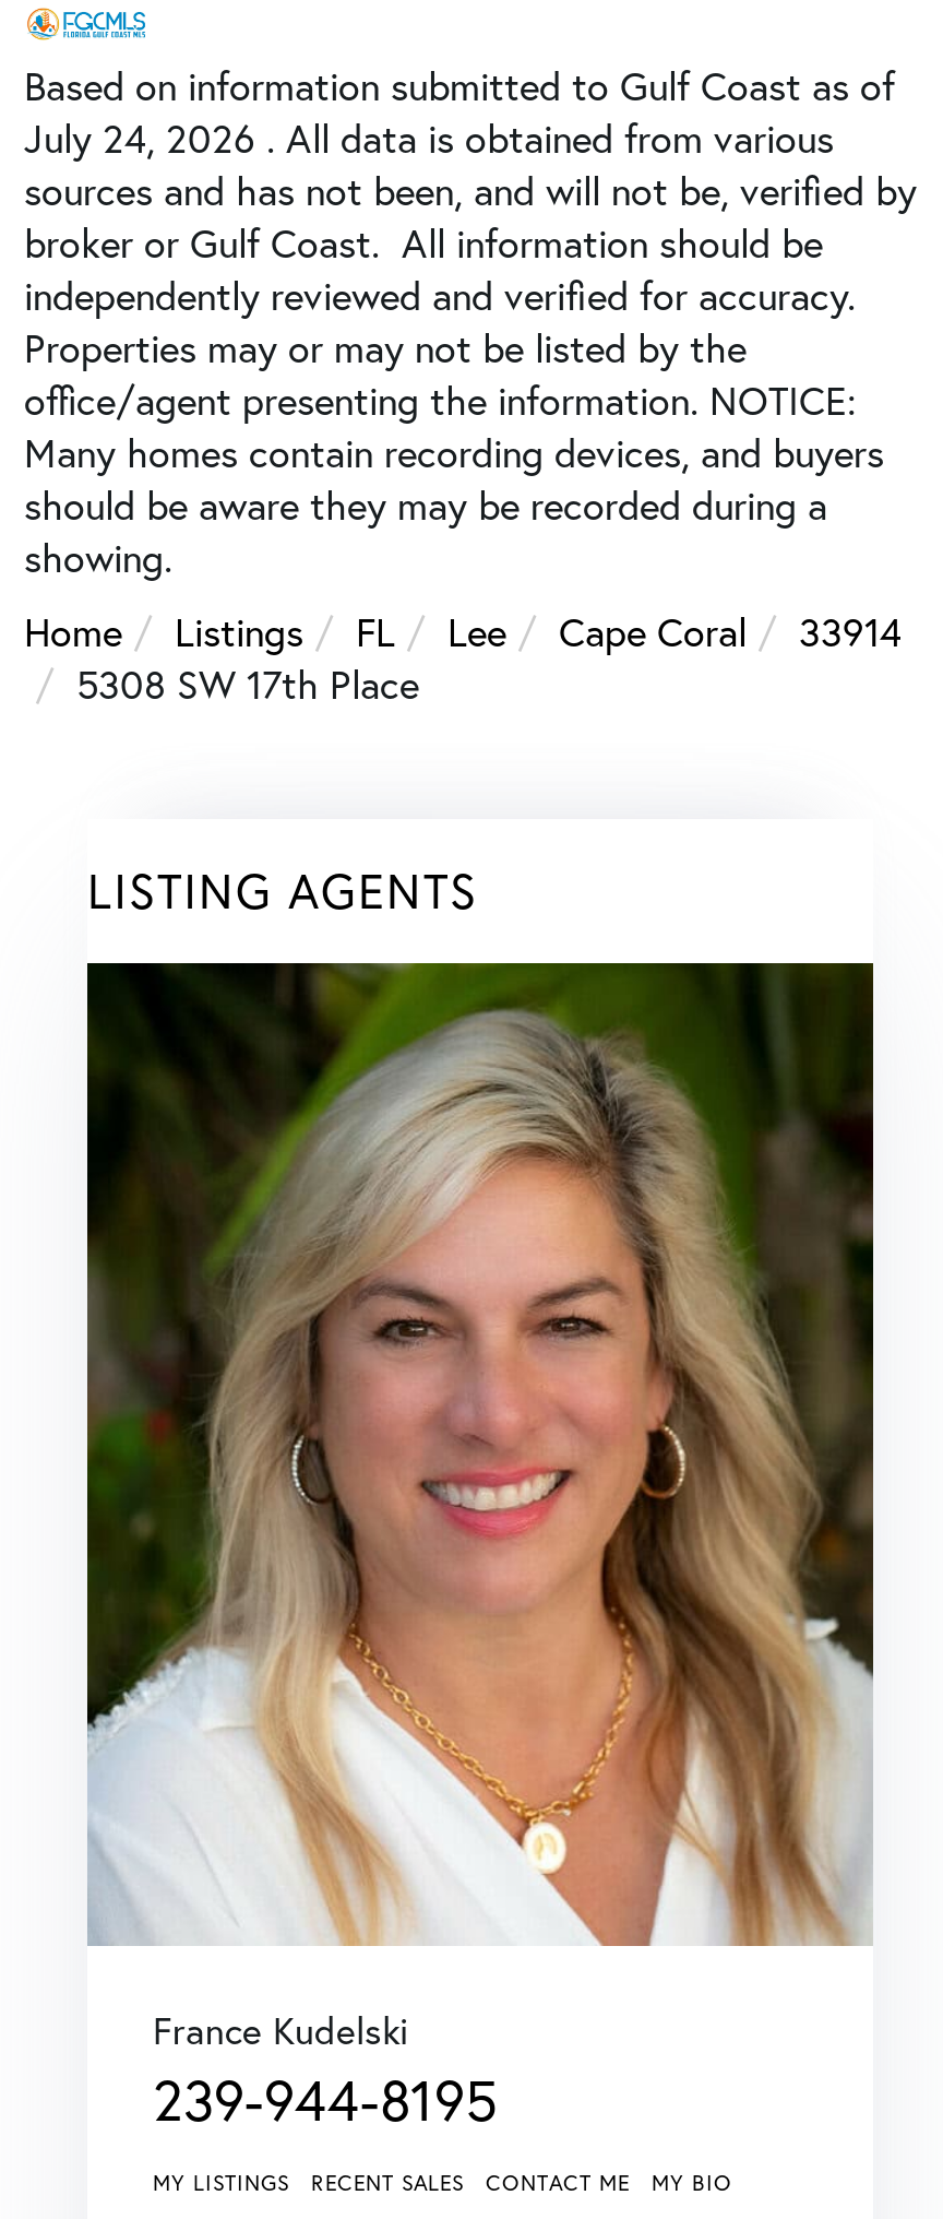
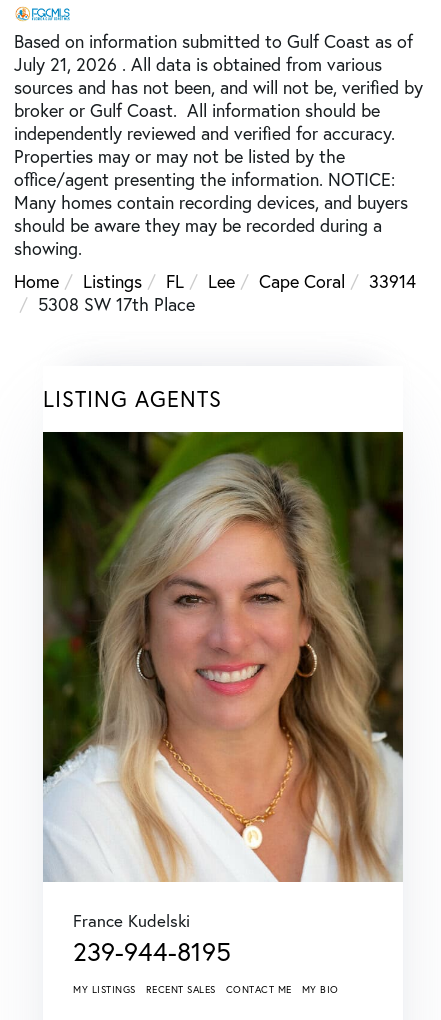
- July 24, 2026 . All data is obtained from various
+ July 21, 2026 . All data is obtained from various
